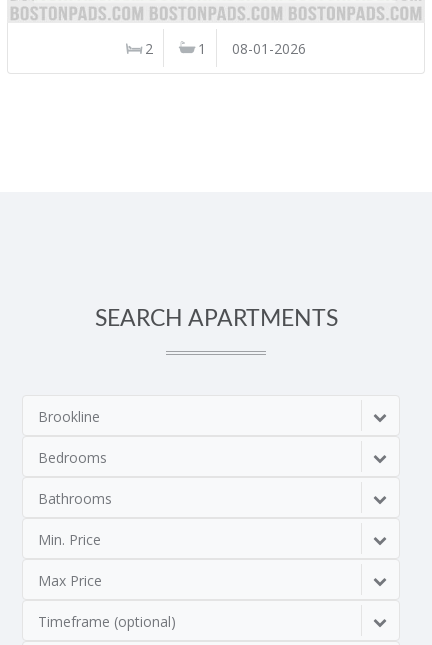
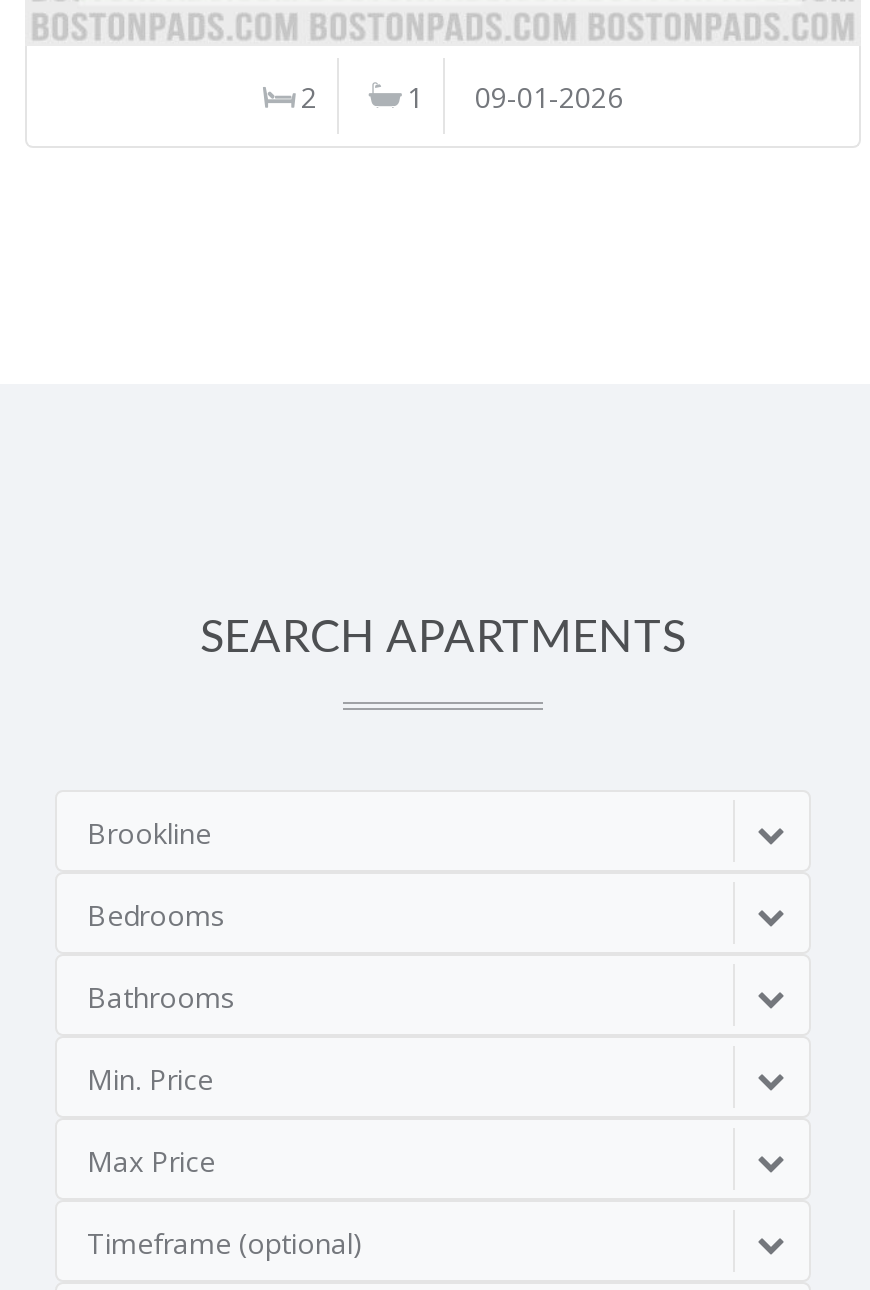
- 1 08-01-2026
+ 1 09-01-2026
